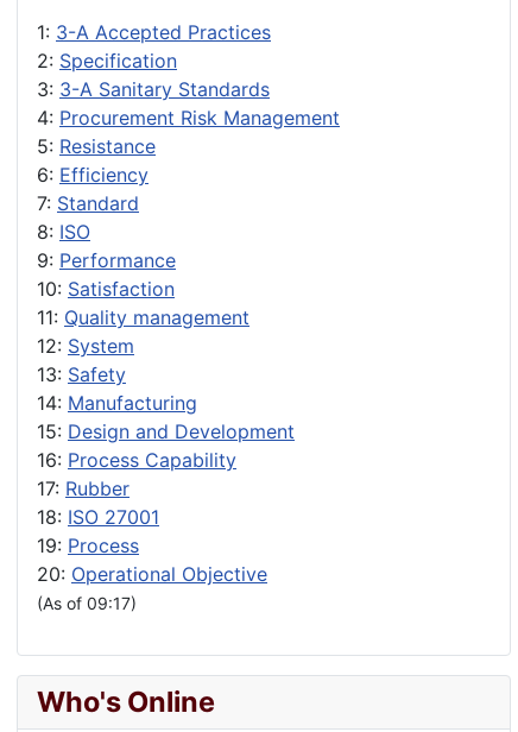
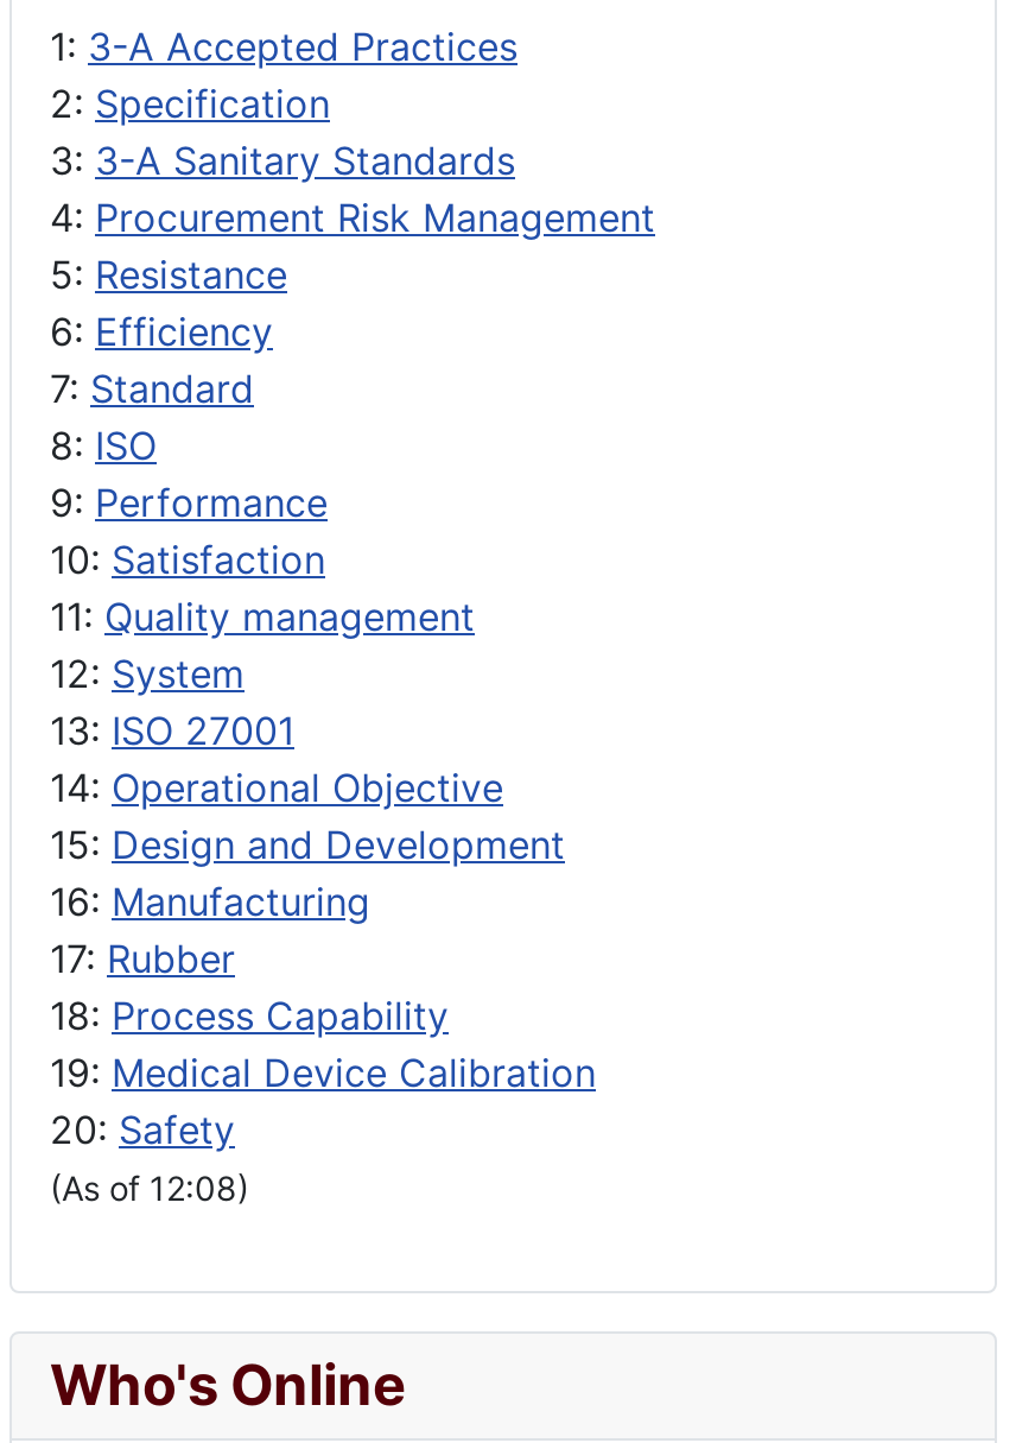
- 13: Safety
- 14: Manufacturing
+ 13: ISO 27001
+ 14: Operational Objective

- 16: Process Capability
+ 16: Manufacturing

- 18: ISO 27001
- 19: Process
- 20: Operational Objective
- (As of 09:17)
+ 18: Process Capability
+ 19: Medical Device Calibration
+ 20: Safety
+ (As of 12:08)
